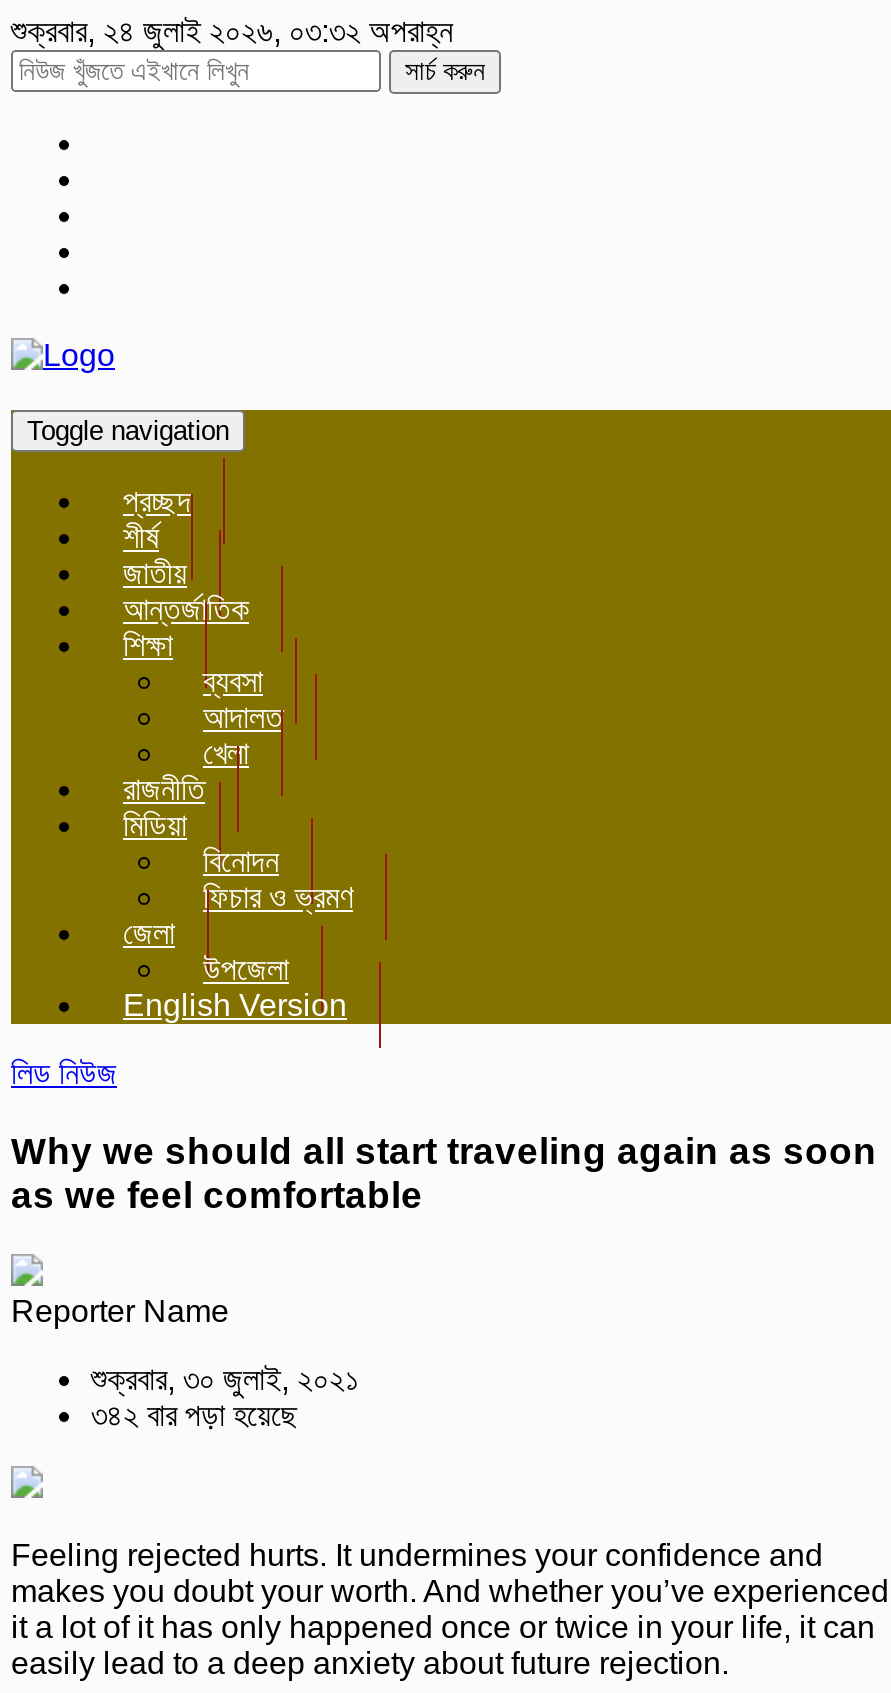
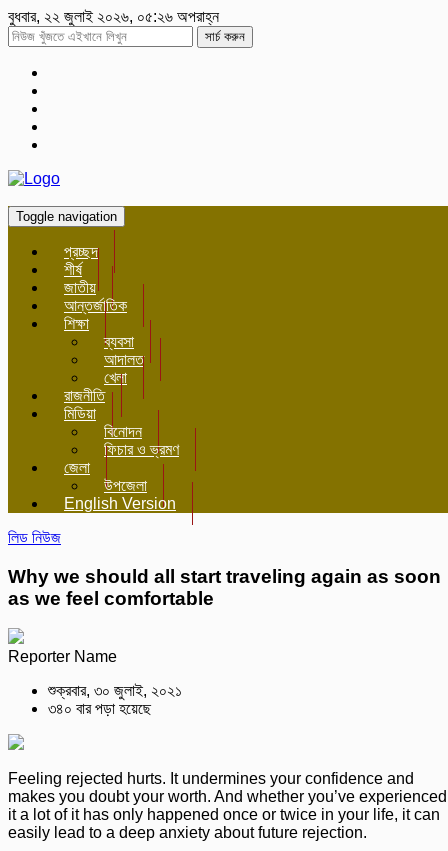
- শুক্রবার, ২৪ জুলাই ২০২৬, ০৩:৩২ অপরাহ্ন
+ বুধবার, ২২ জুলাই ২০২৬, ০৫:২৬ অপরাহ্ন

- ৩৪২ বার পড়া হয়েছে
+ ৩৪০ বার পড়া হয়েছে
